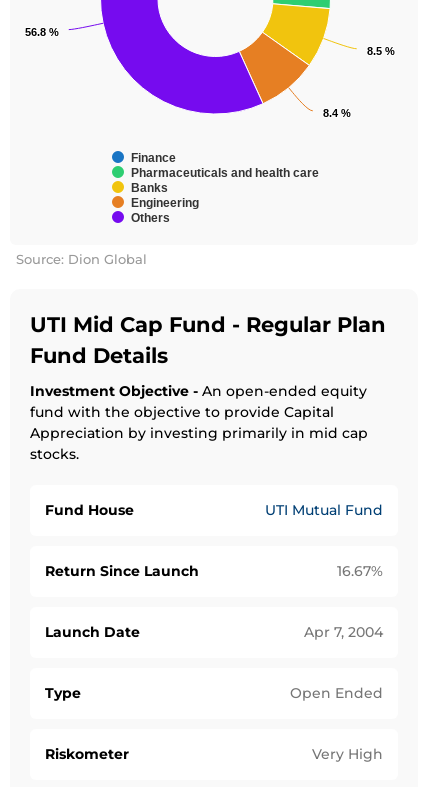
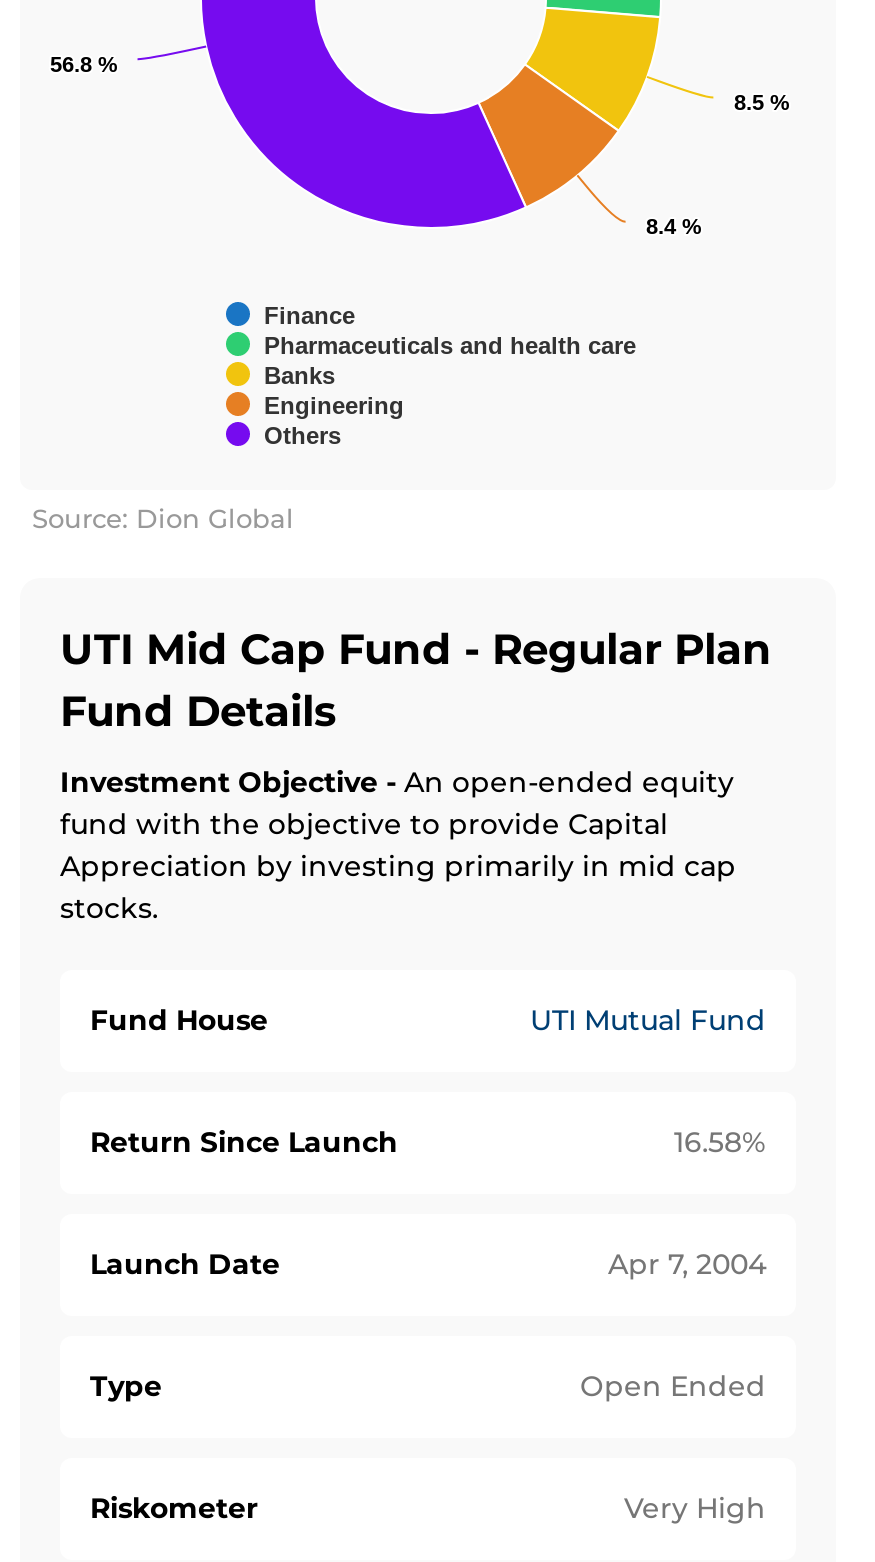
- 16.67%
+ 16.58%
